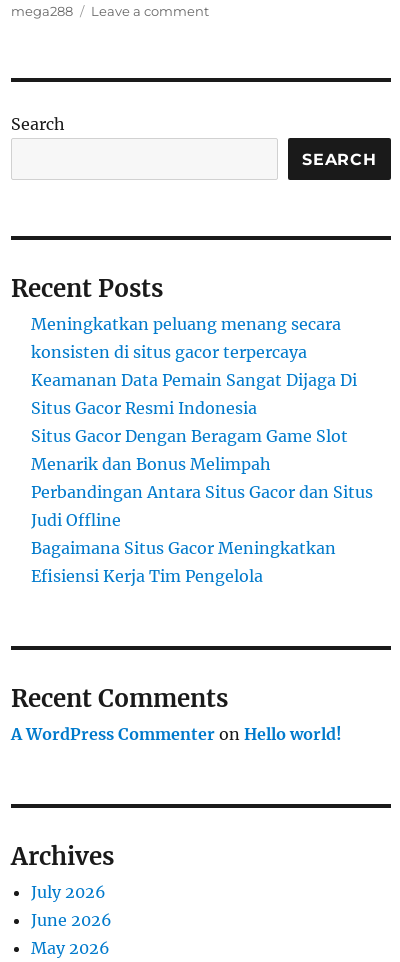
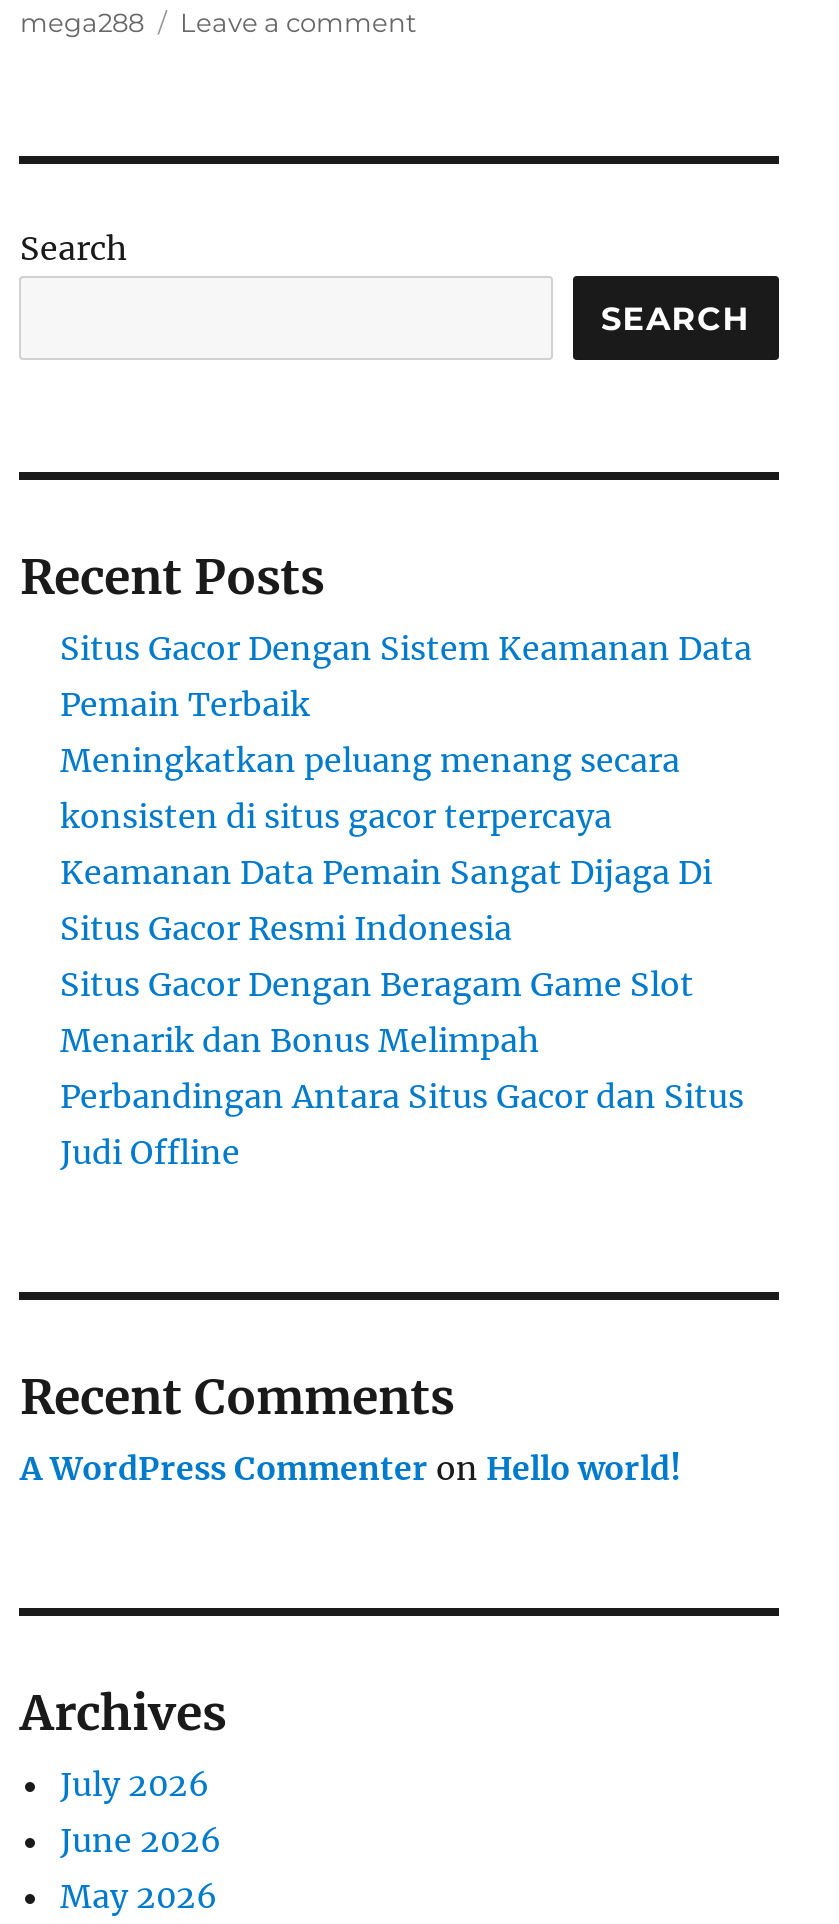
+ Situs Gacor Dengan Sistem Keamanan Data
+ Pemain Terbaik

moved down: Meningkatkan peluang menang secara | konsisten di situs gacor terpercaya | Keamanan Data Pemain Sangat Dijaga Di | Situs Gacor Resmi Indonesia | Situs Gacor Dengan Beragam Game Slot | Menarik dan Bonus Melimpah | Perbandingan Antara Situs Gacor dan Situs | Judi Offline

- Bagaimana Situs Gacor Meningkatkan
- Efisiensi Kerja Tim Pengelola
